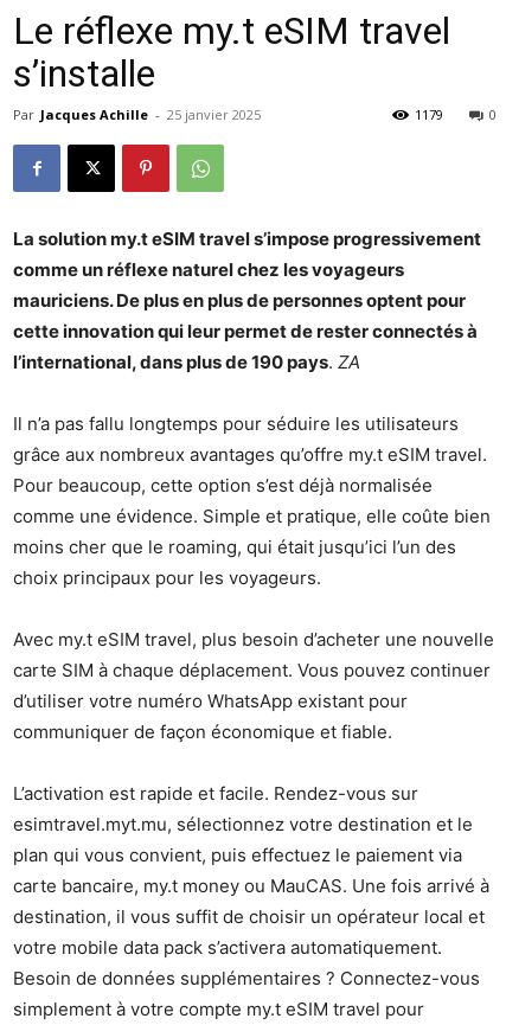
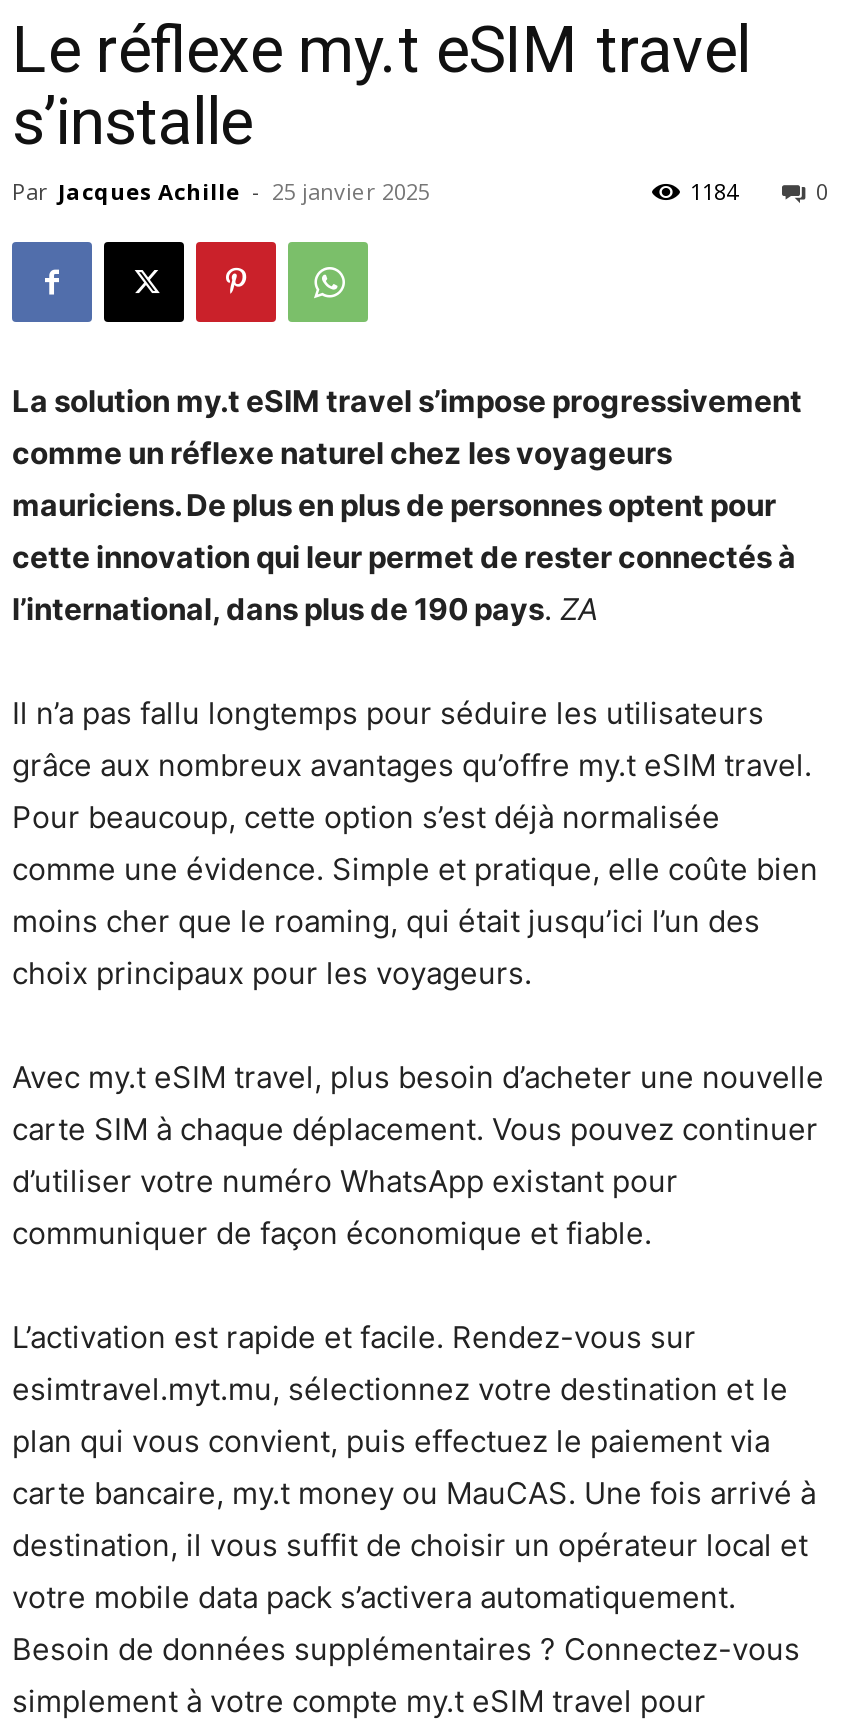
- 1179
+ 1184
